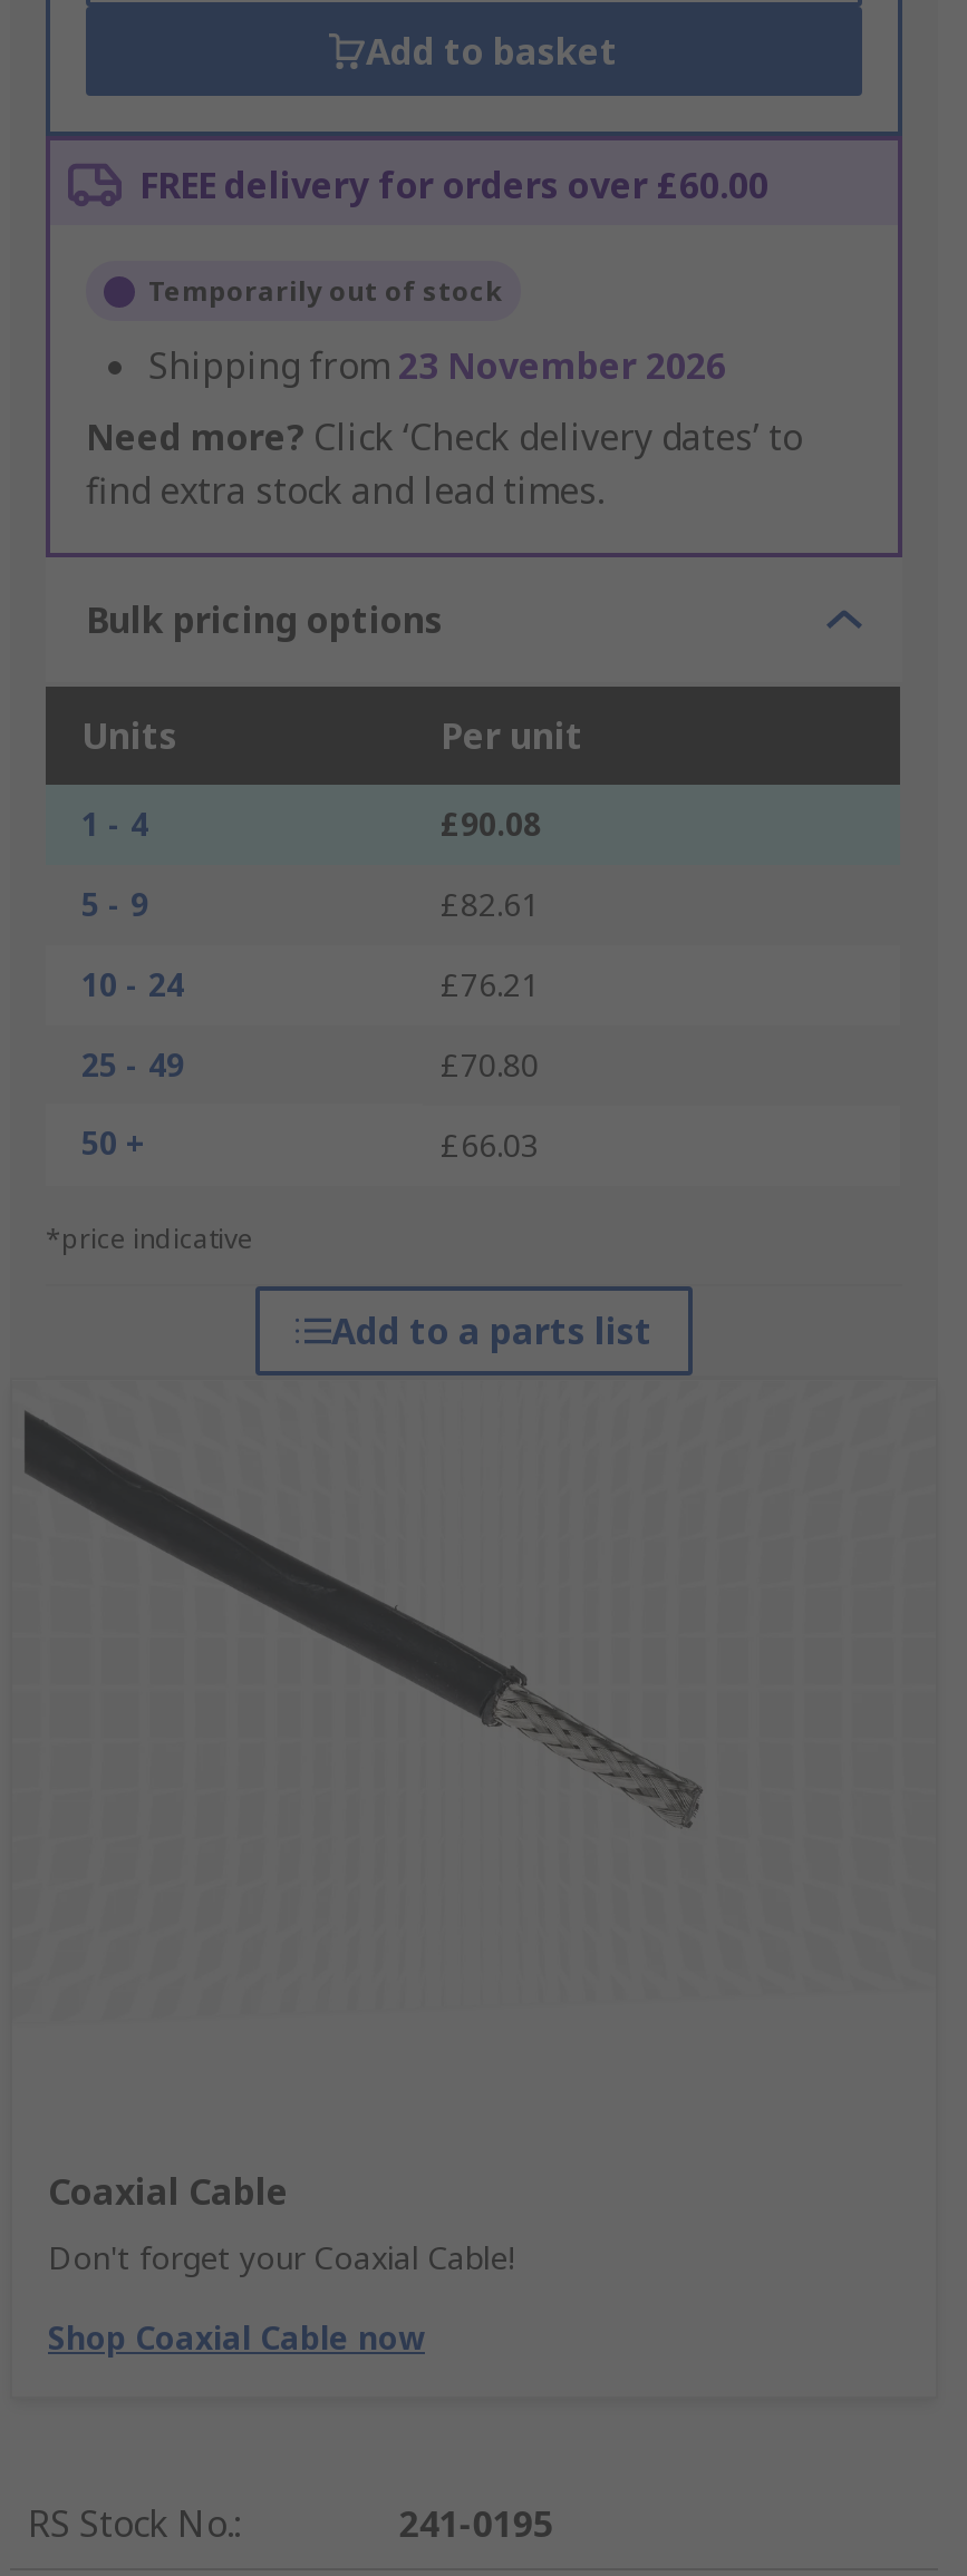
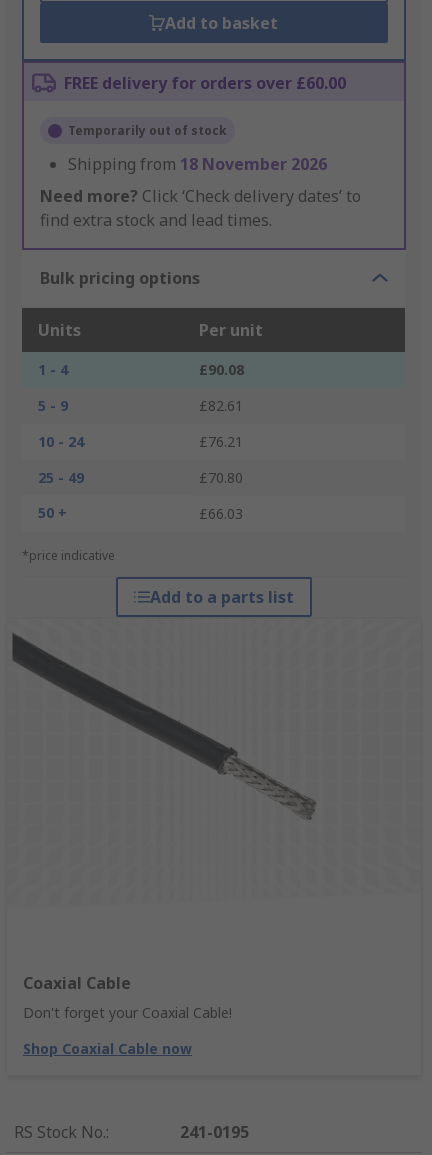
- Shipping from 23 November 2026
+ Shipping from 18 November 2026
